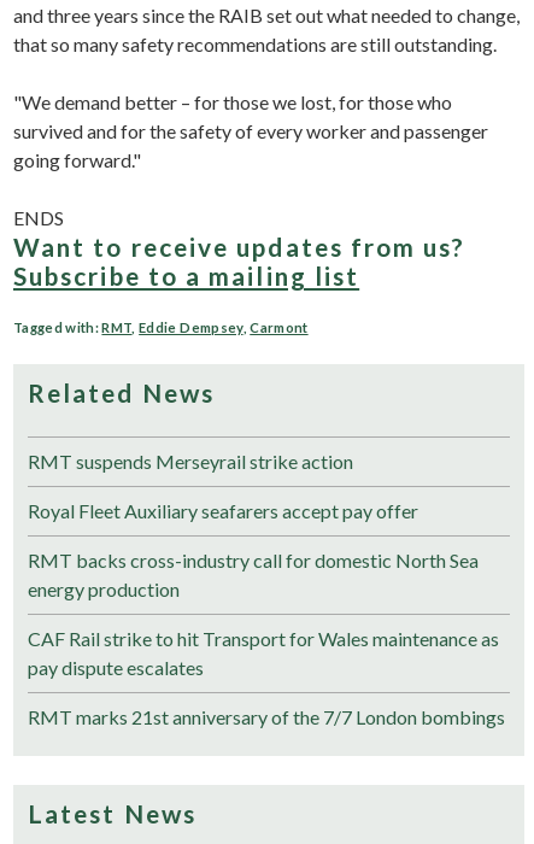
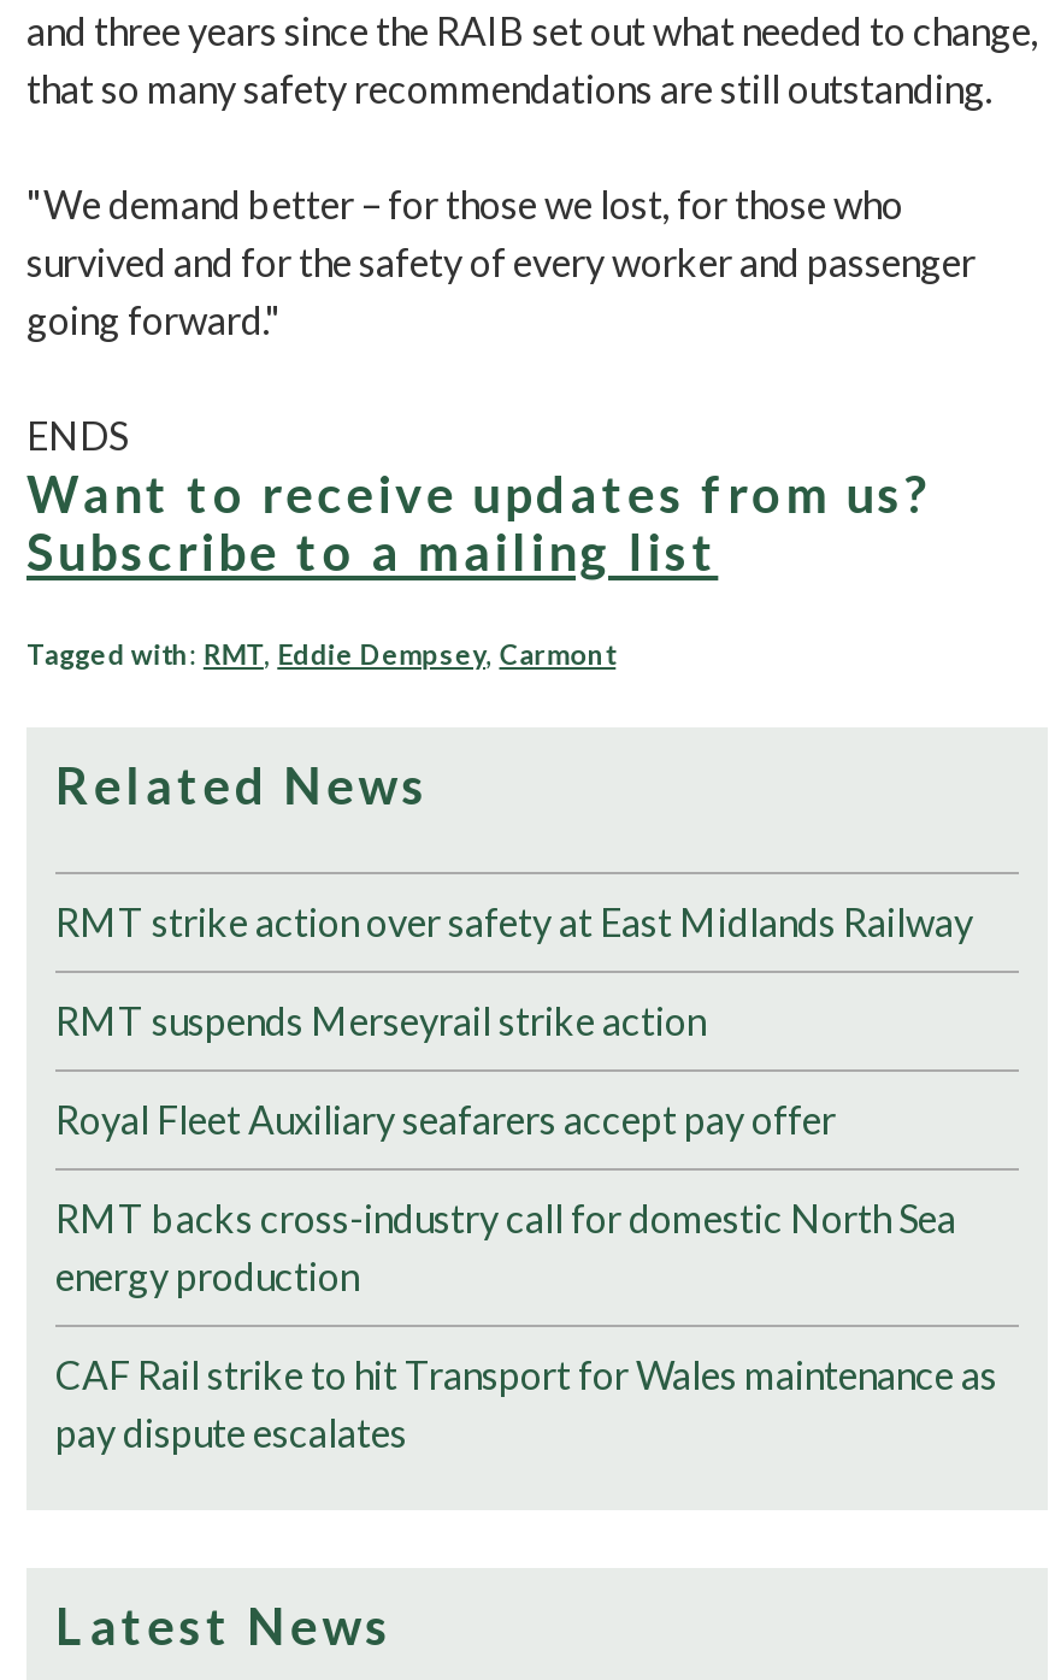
+ RMT strike action over safety at East Midlands Railway

moved down: RMT suspends Merseyrail strike action | Royal Fleet Auxiliary seafarers accept pay offer | RMT backs cross-industry call for domestic North Sea | energy production | CAF Rail strike to hit Transport for Wales maintenance as | pay dispute escalates

- RMT marks 21st anniversary of the 7/7 London bombings
